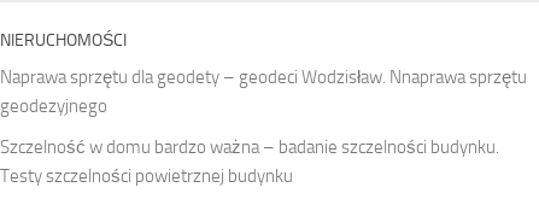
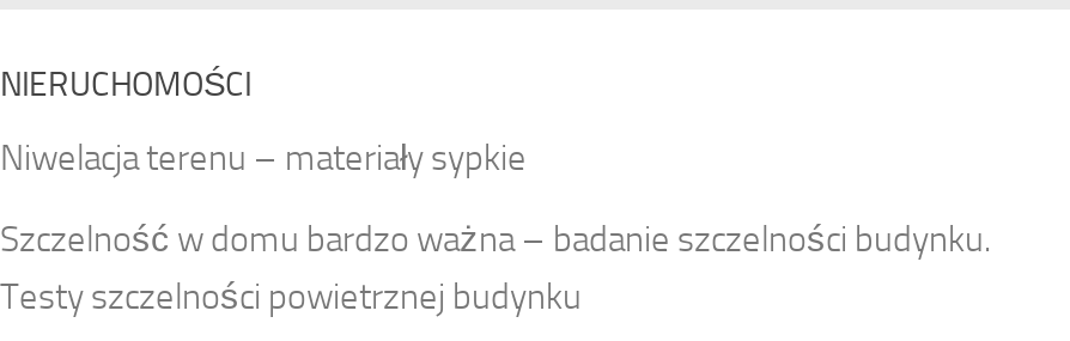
- Naprawa sprzętu dla geodety – geodeci Wodzisław. Nnaprawa sprzętu
- geodezyjnego
+ Niwelacja terenu – materiały sypkie
